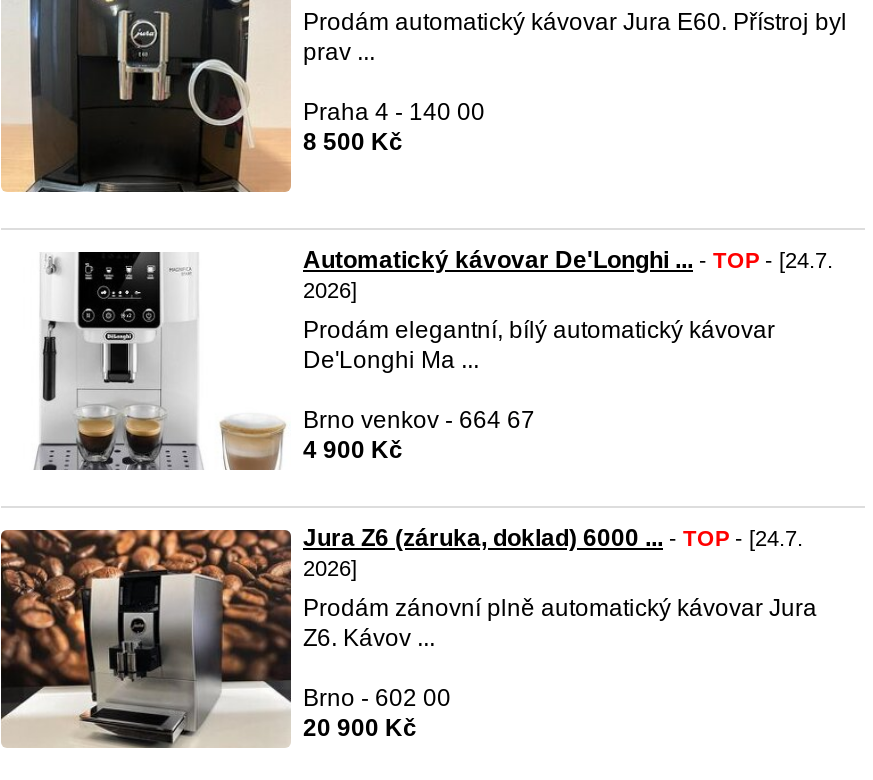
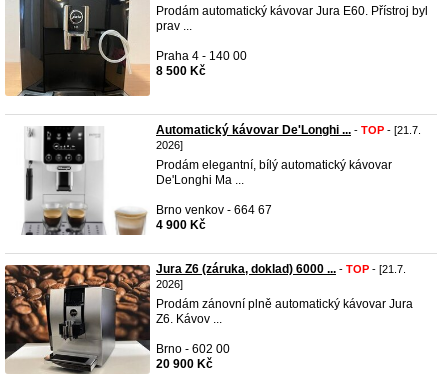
- Automatický kávovar De'Longhi ... - TOP - [24.7.
+ Automatický kávovar De'Longhi ... - TOP - [21.7.

- Jura Z6 (záruka, doklad) 6000 ... - TOP - [24.7.
+ Jura Z6 (záruka, doklad) 6000 ... - TOP - [21.7.
